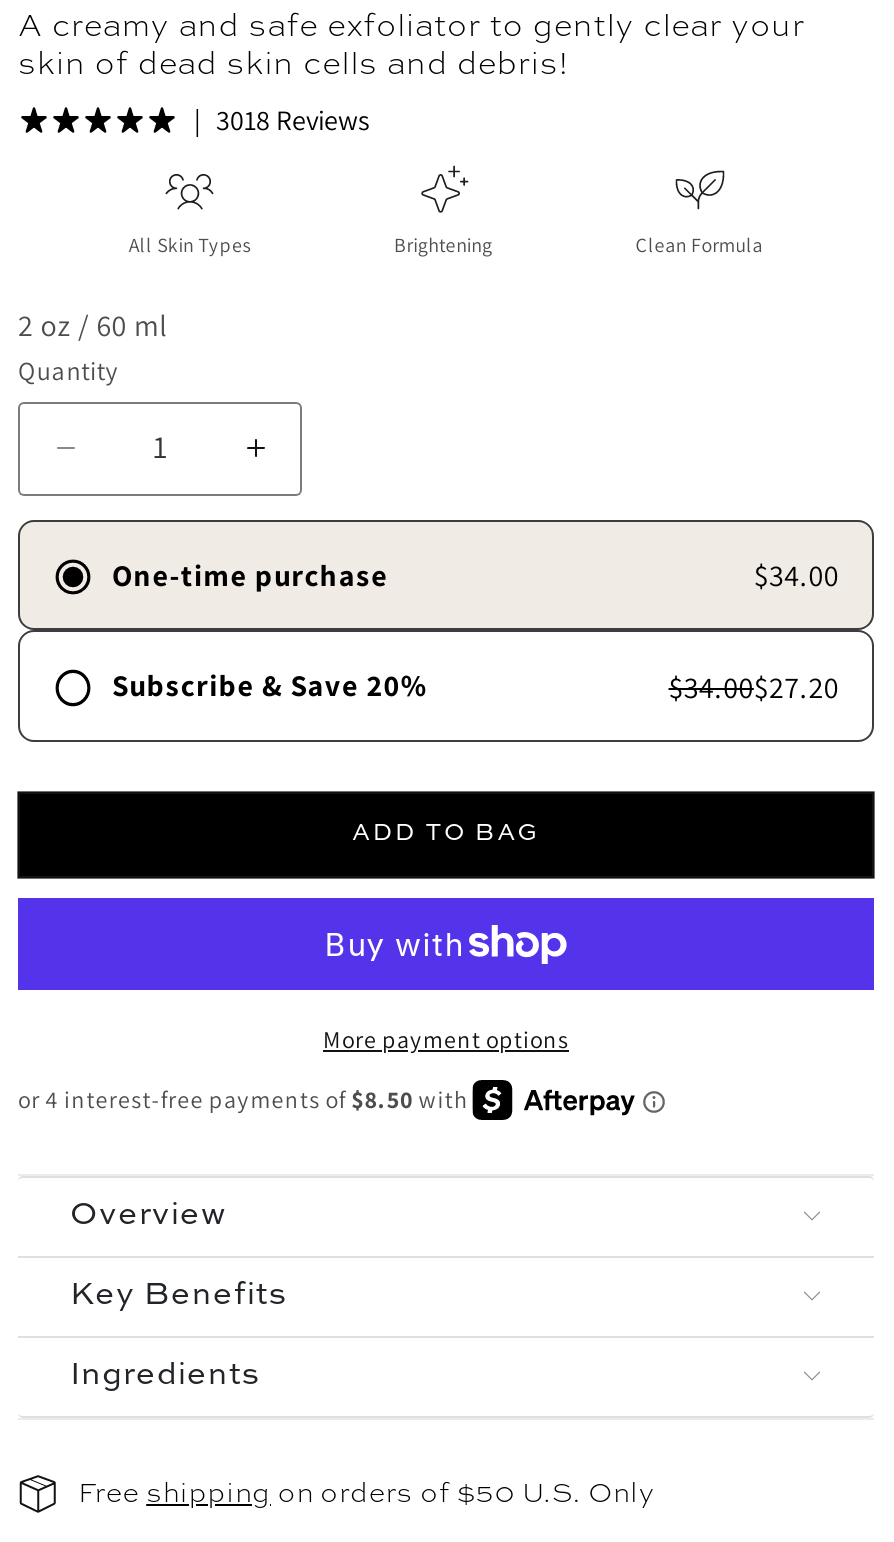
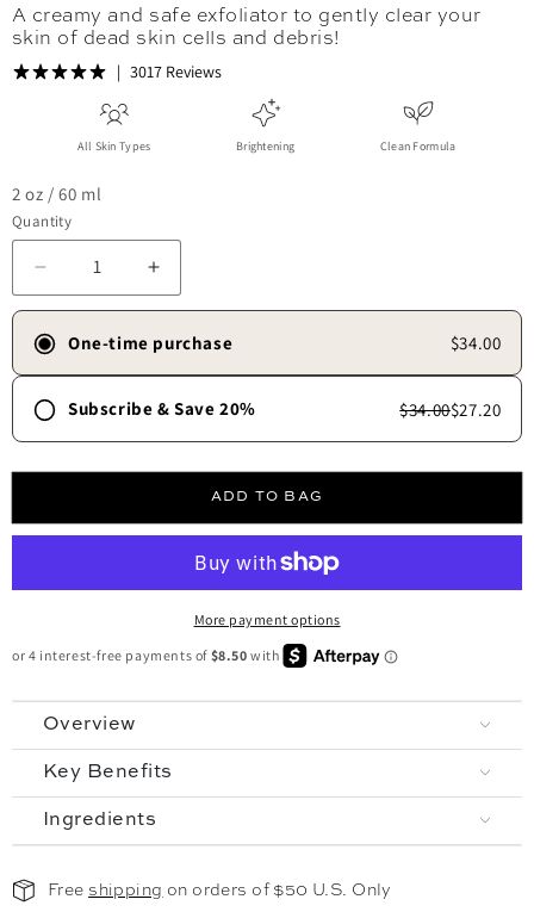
- 3018 Reviews
+ 3017 Reviews
